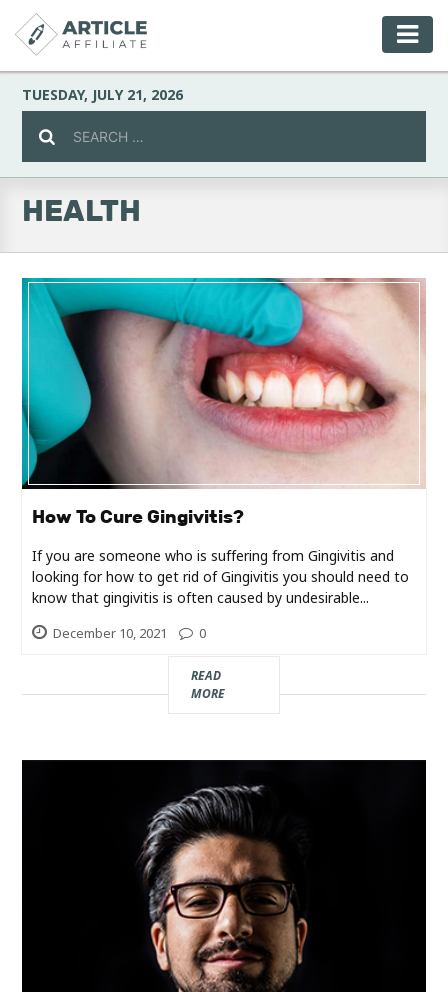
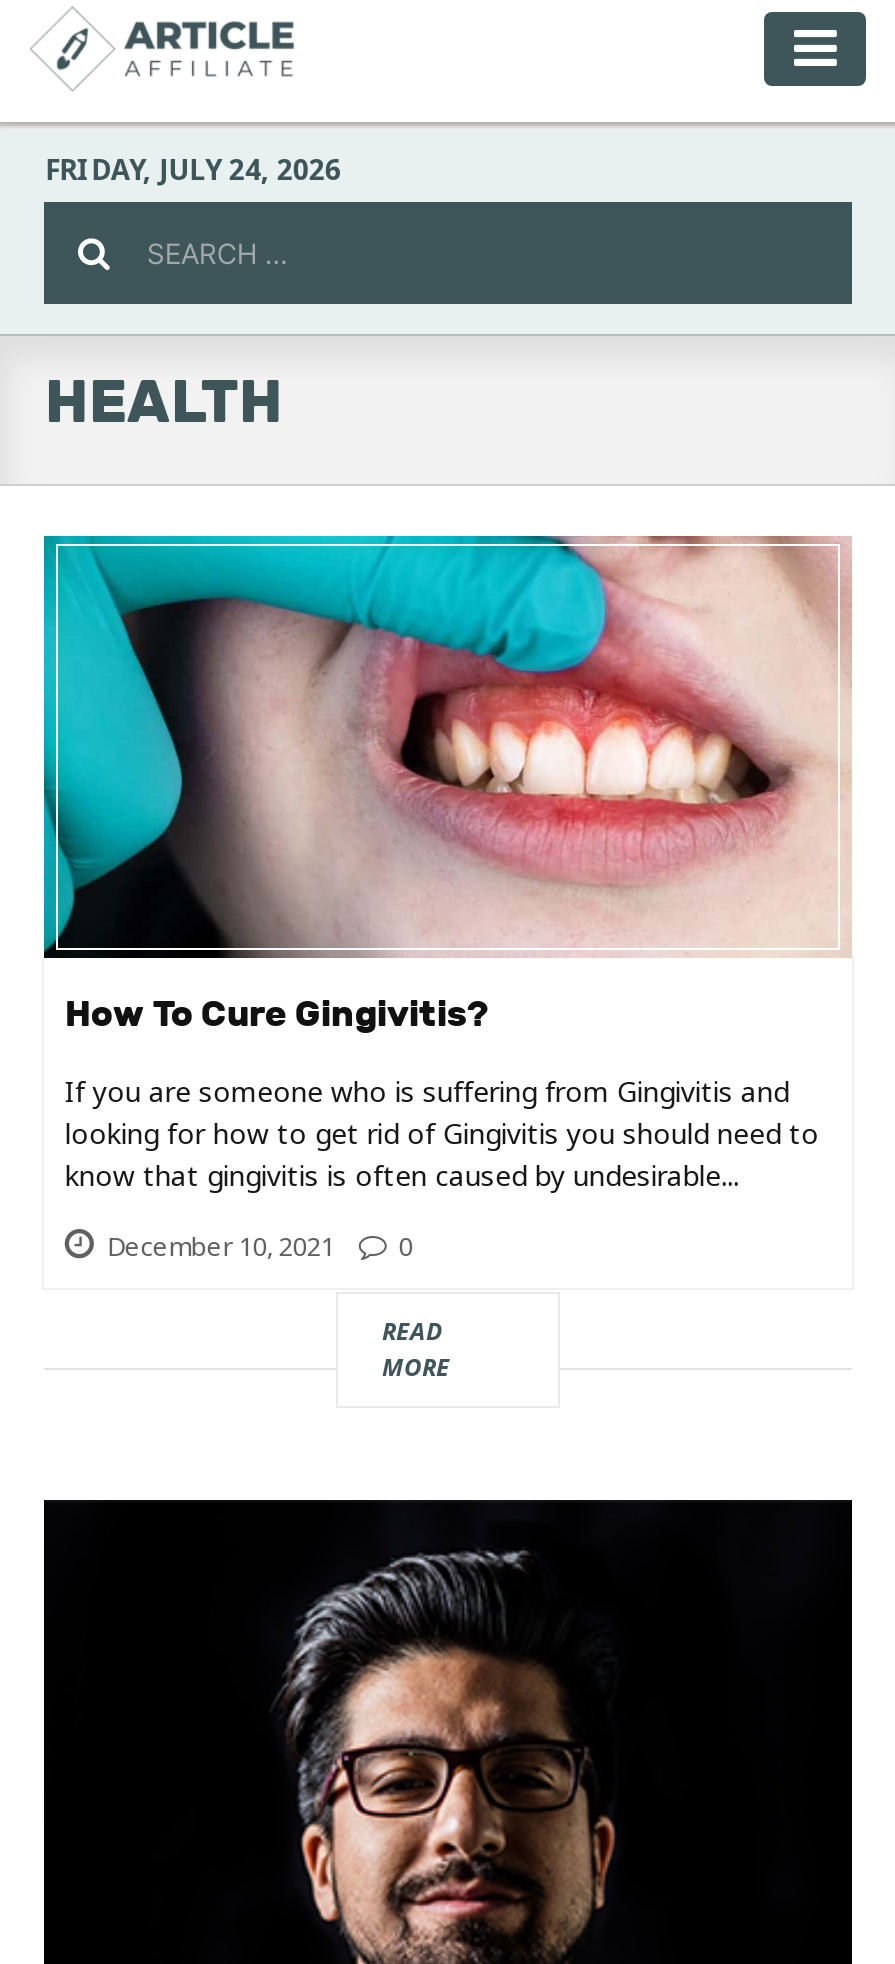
- TUESDAY, JULY 21, 2026
+ FRIDAY, JULY 24, 2026
